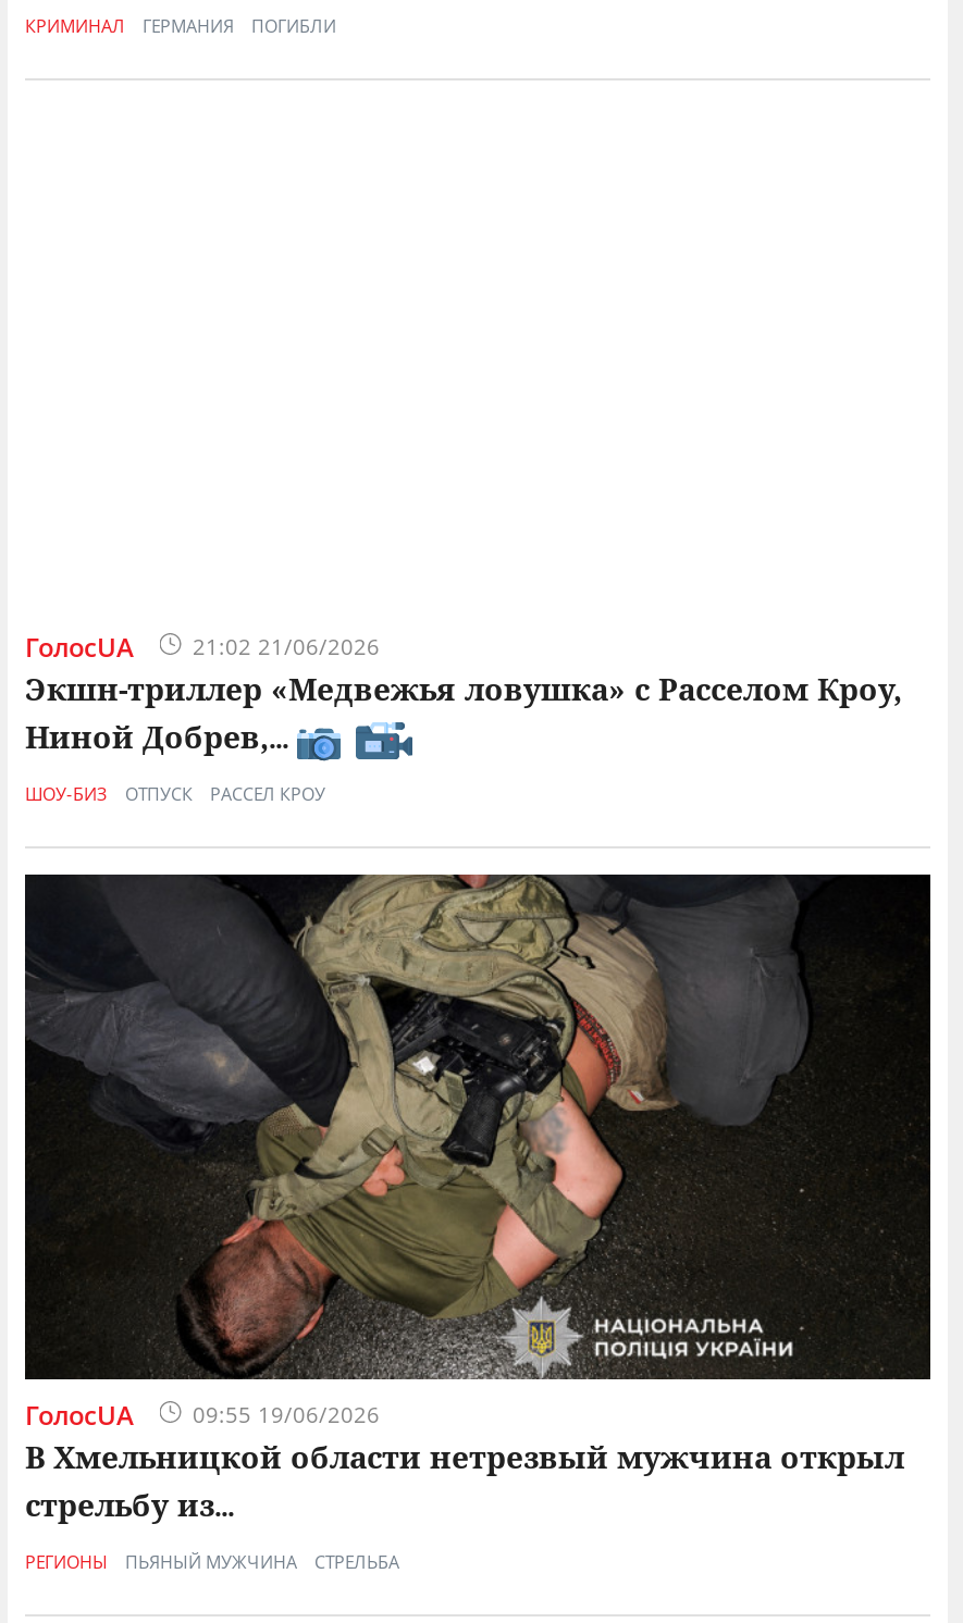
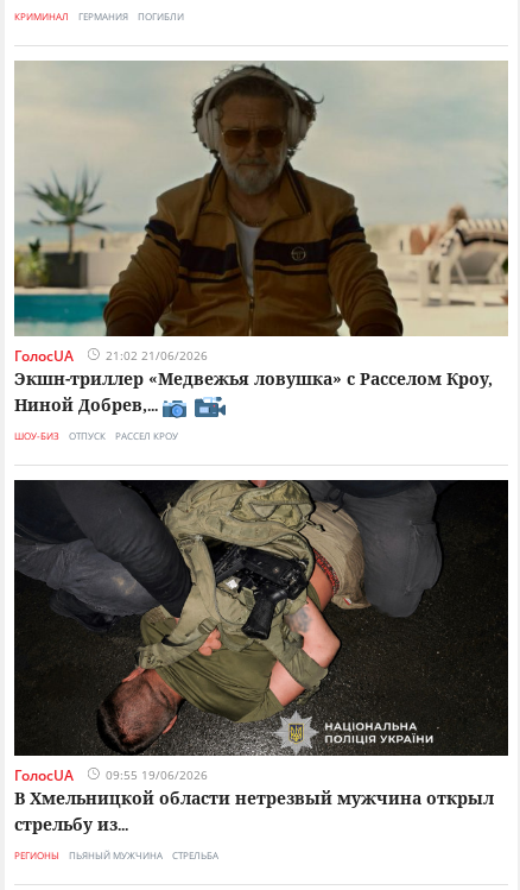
+ [image]
